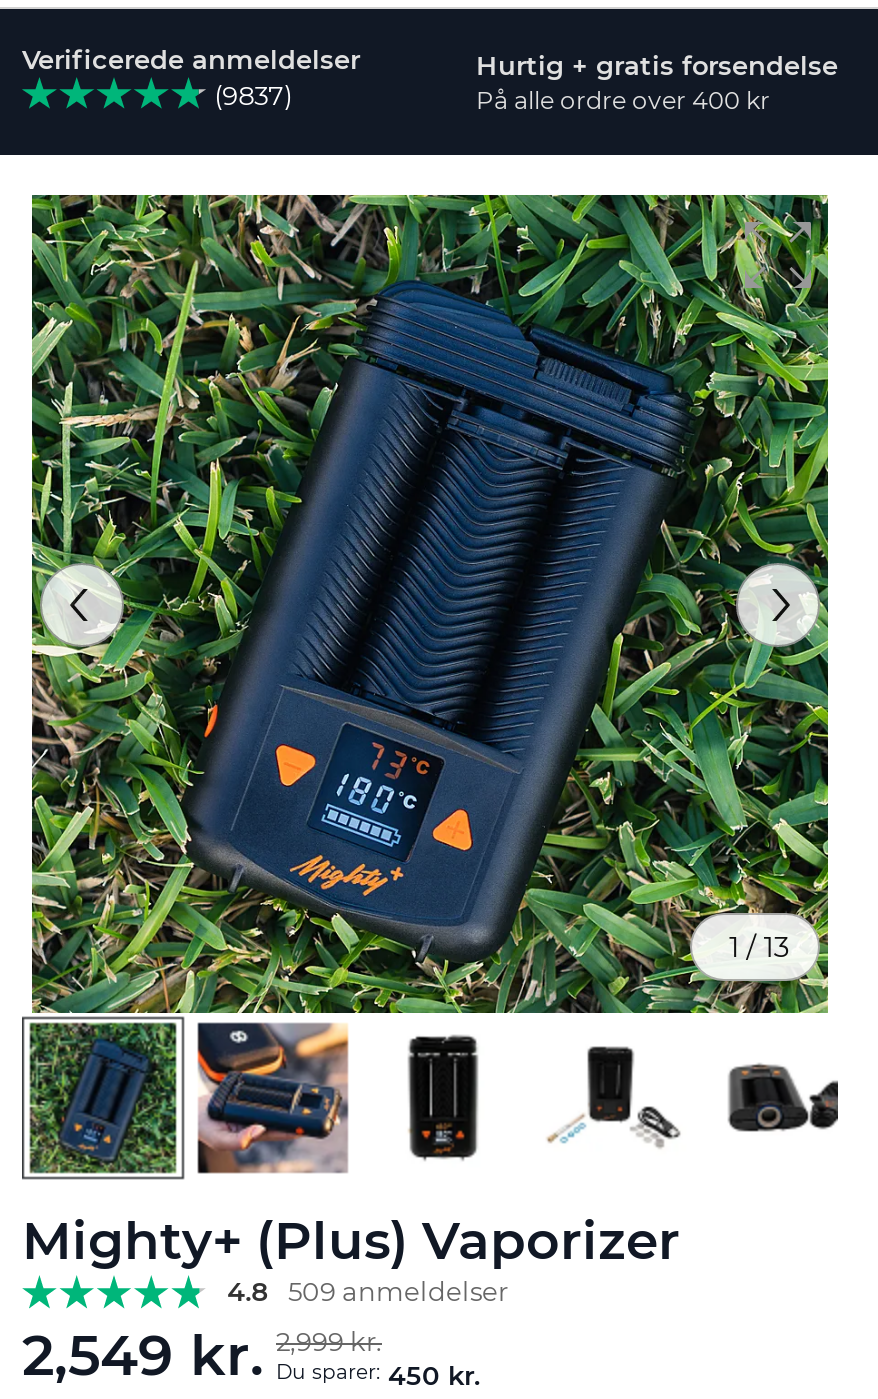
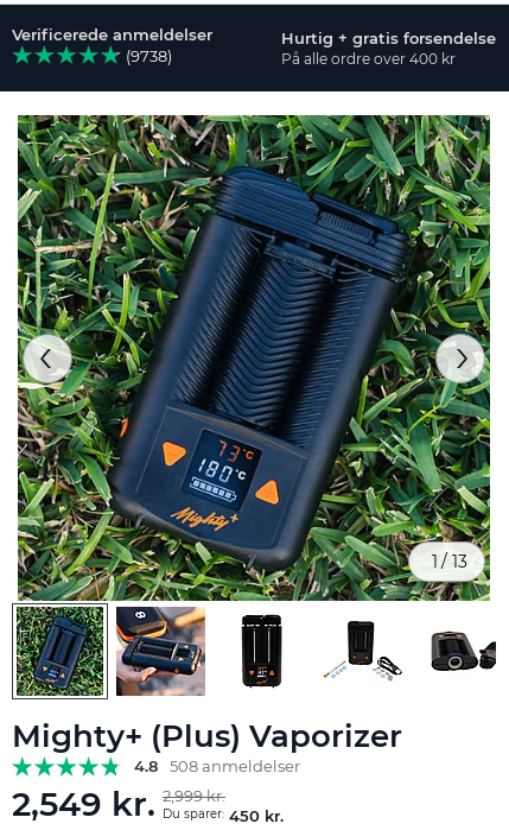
- (9837)
+ (9738)

- 4.8 509 anmeldelser
+ 4.8 508 anmeldelser
